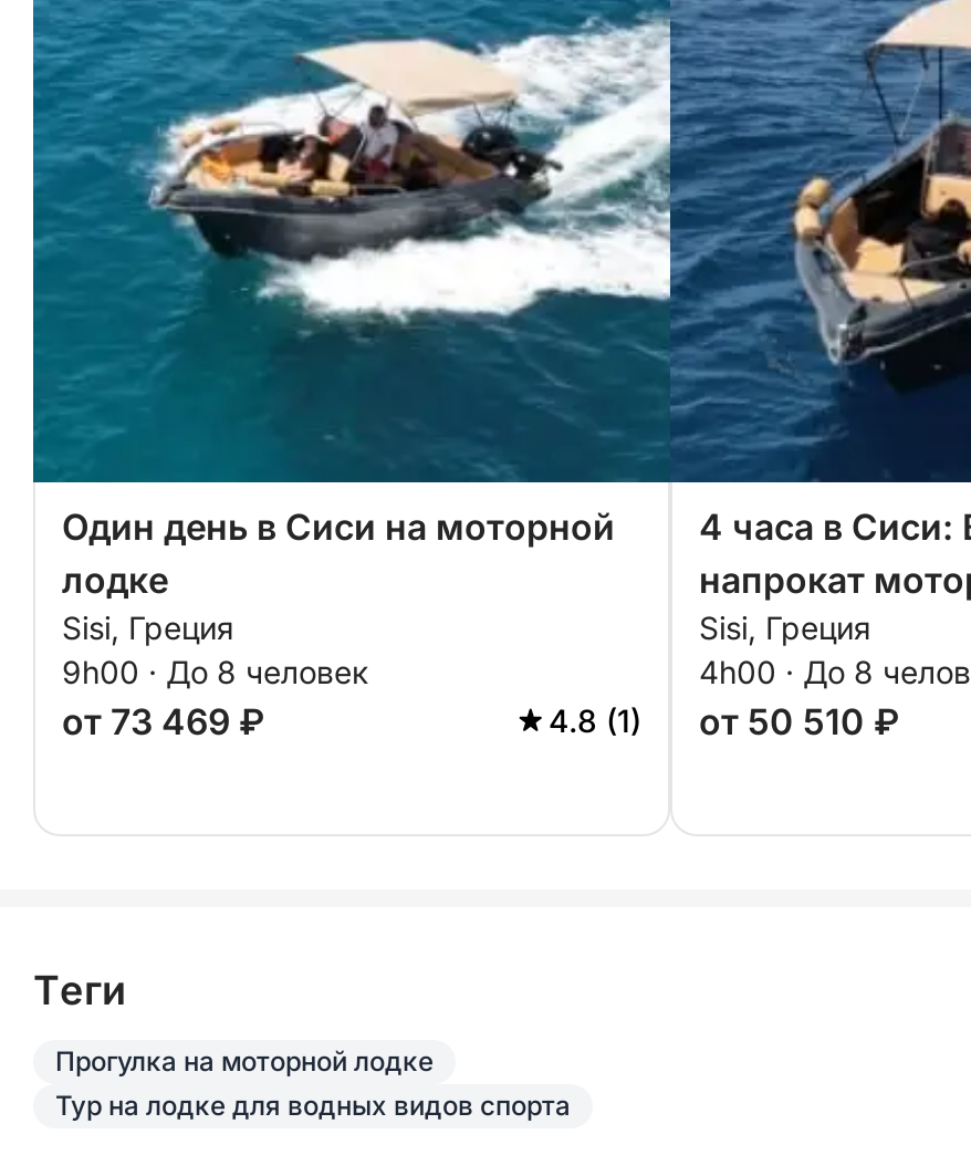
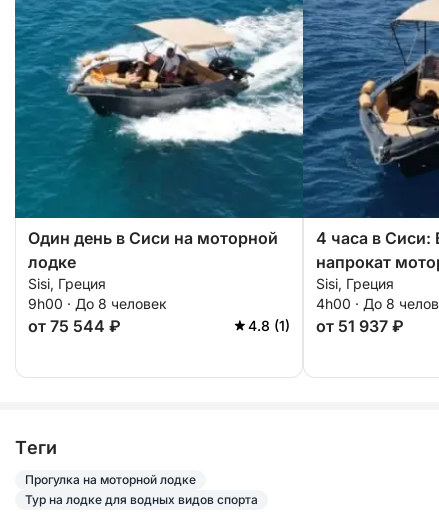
- от 73 469 ₽
+ от 75 544 ₽

- 4.8 (1) от 50 510 ₽
+ 4.8 (1) от 51 937 ₽
